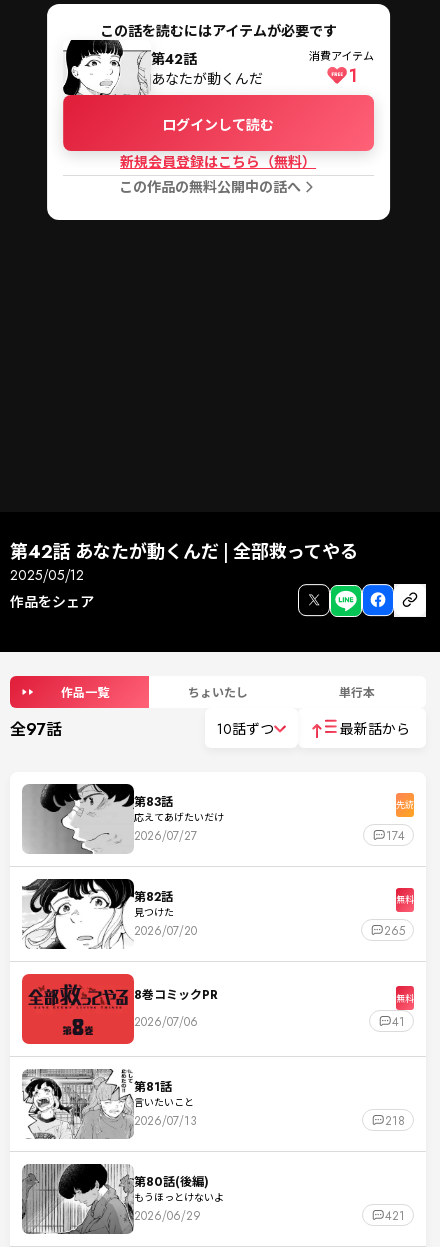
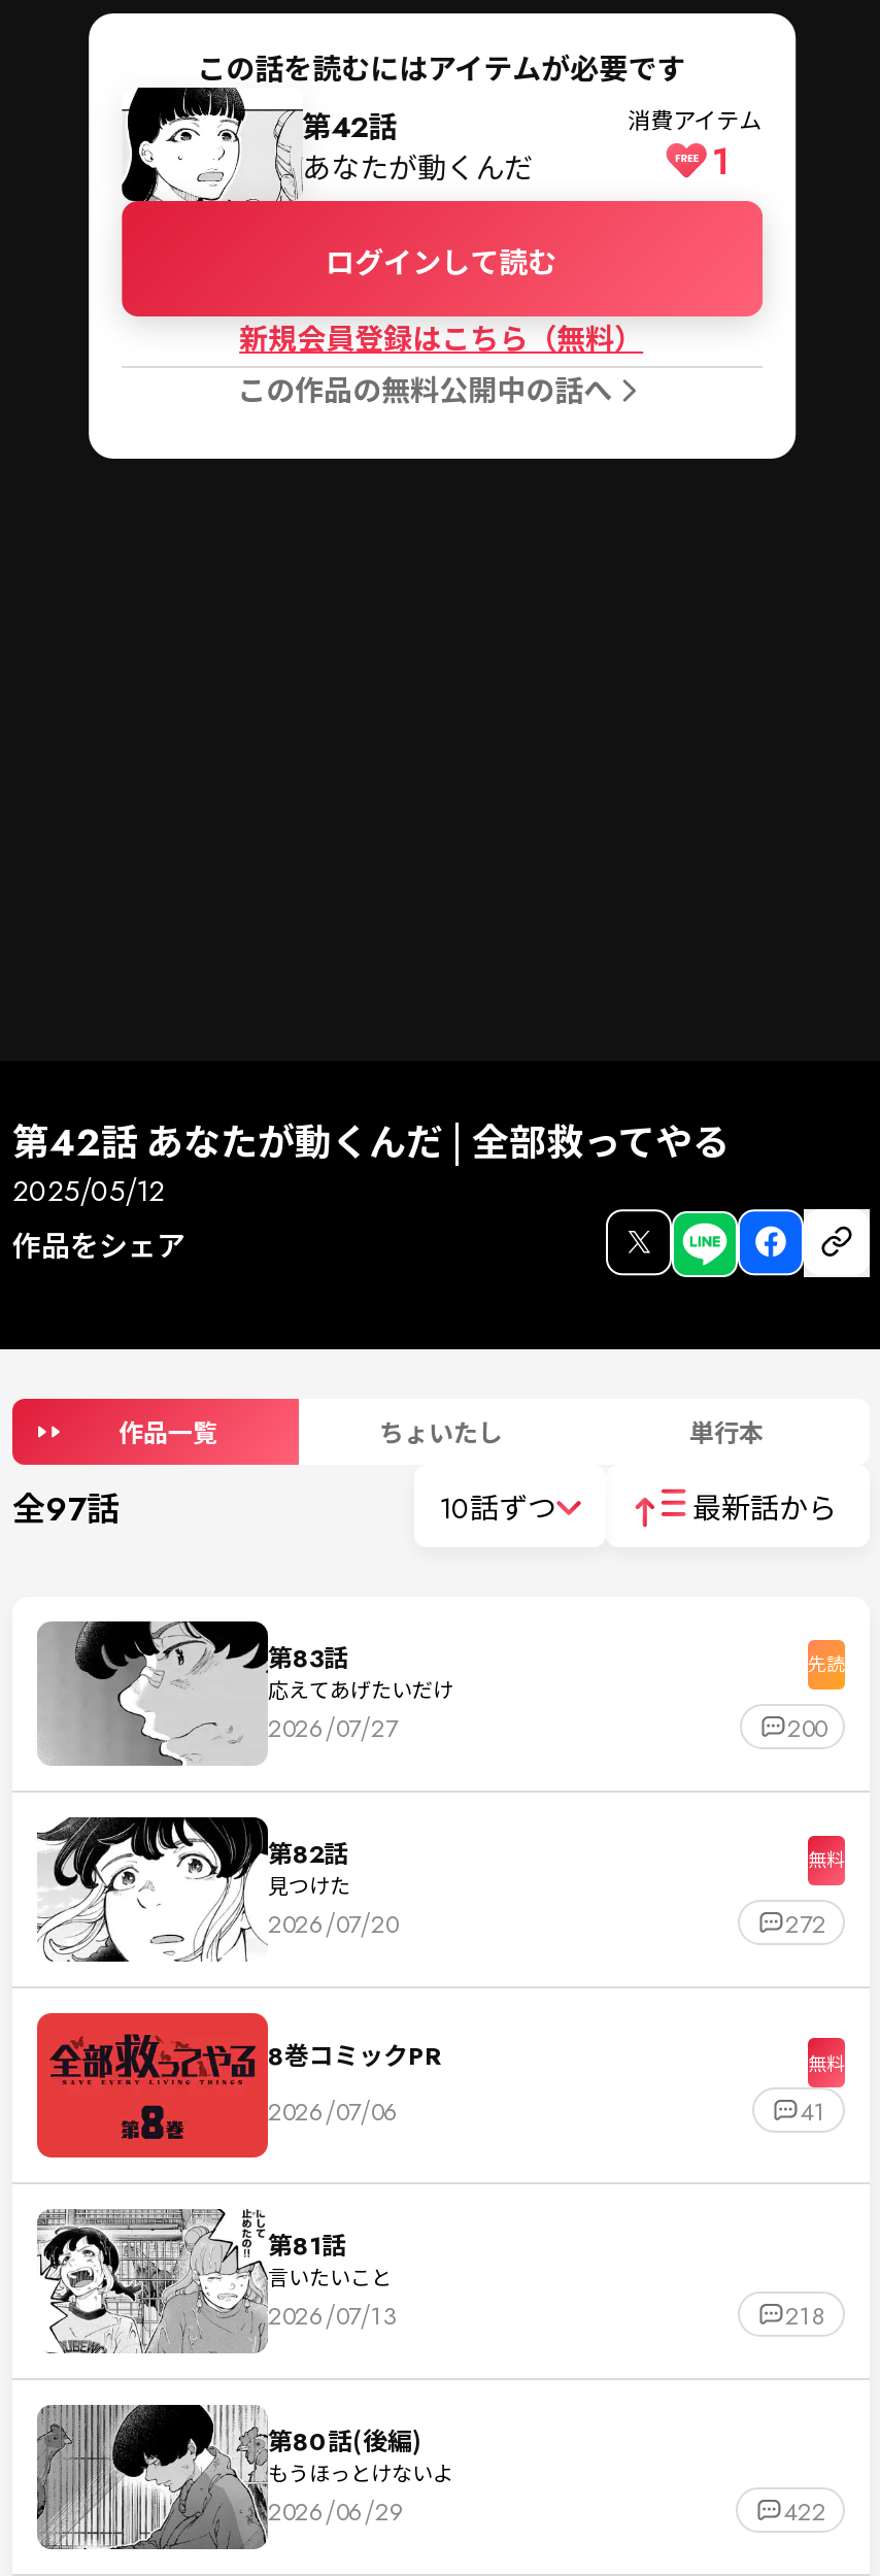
- 174
+ 200

- 265
+ 272

- 421
+ 422
